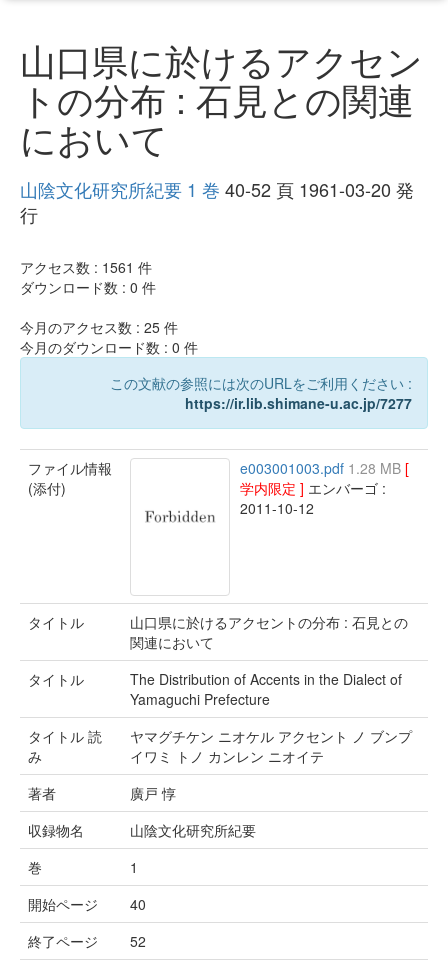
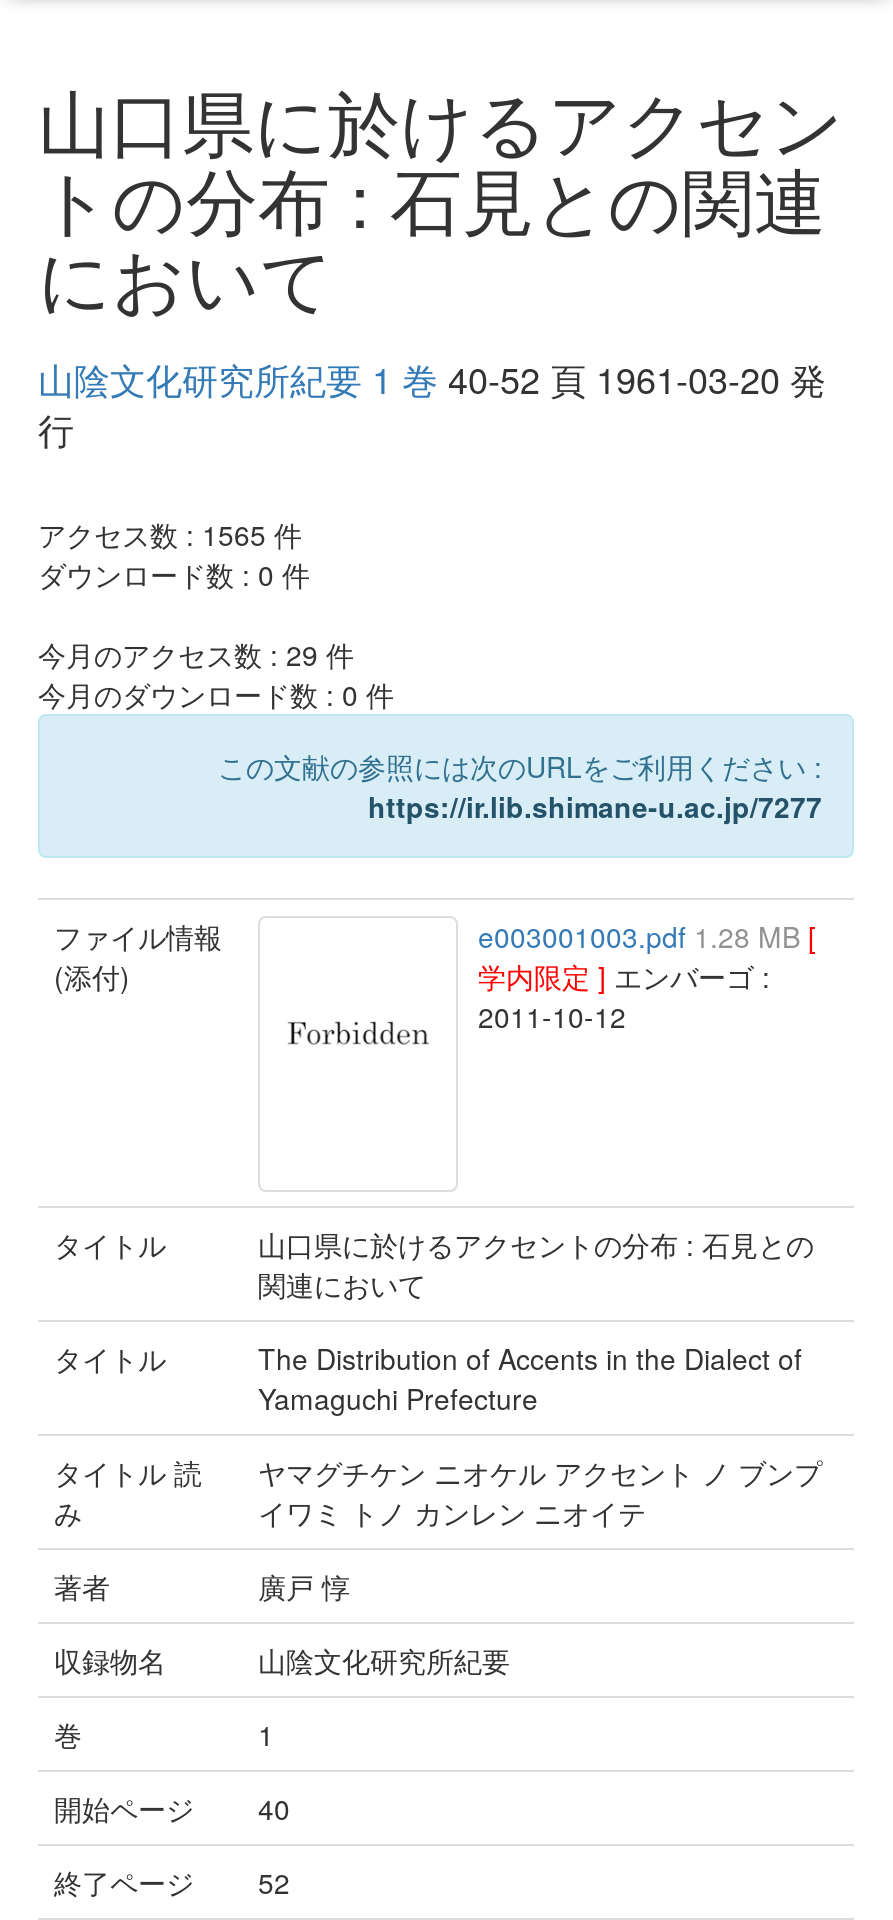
- アクセス数 : 1561件
+ アクセス数 : 1565件

- 今月のアクセス数 : 25件
+ 今月のアクセス数 : 29件
